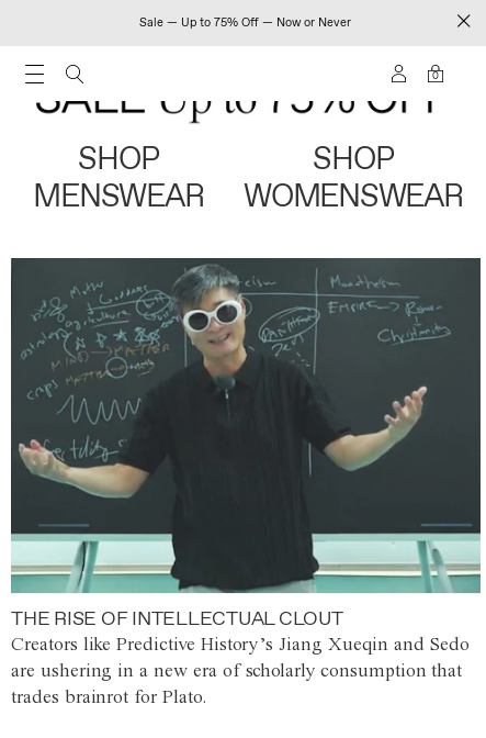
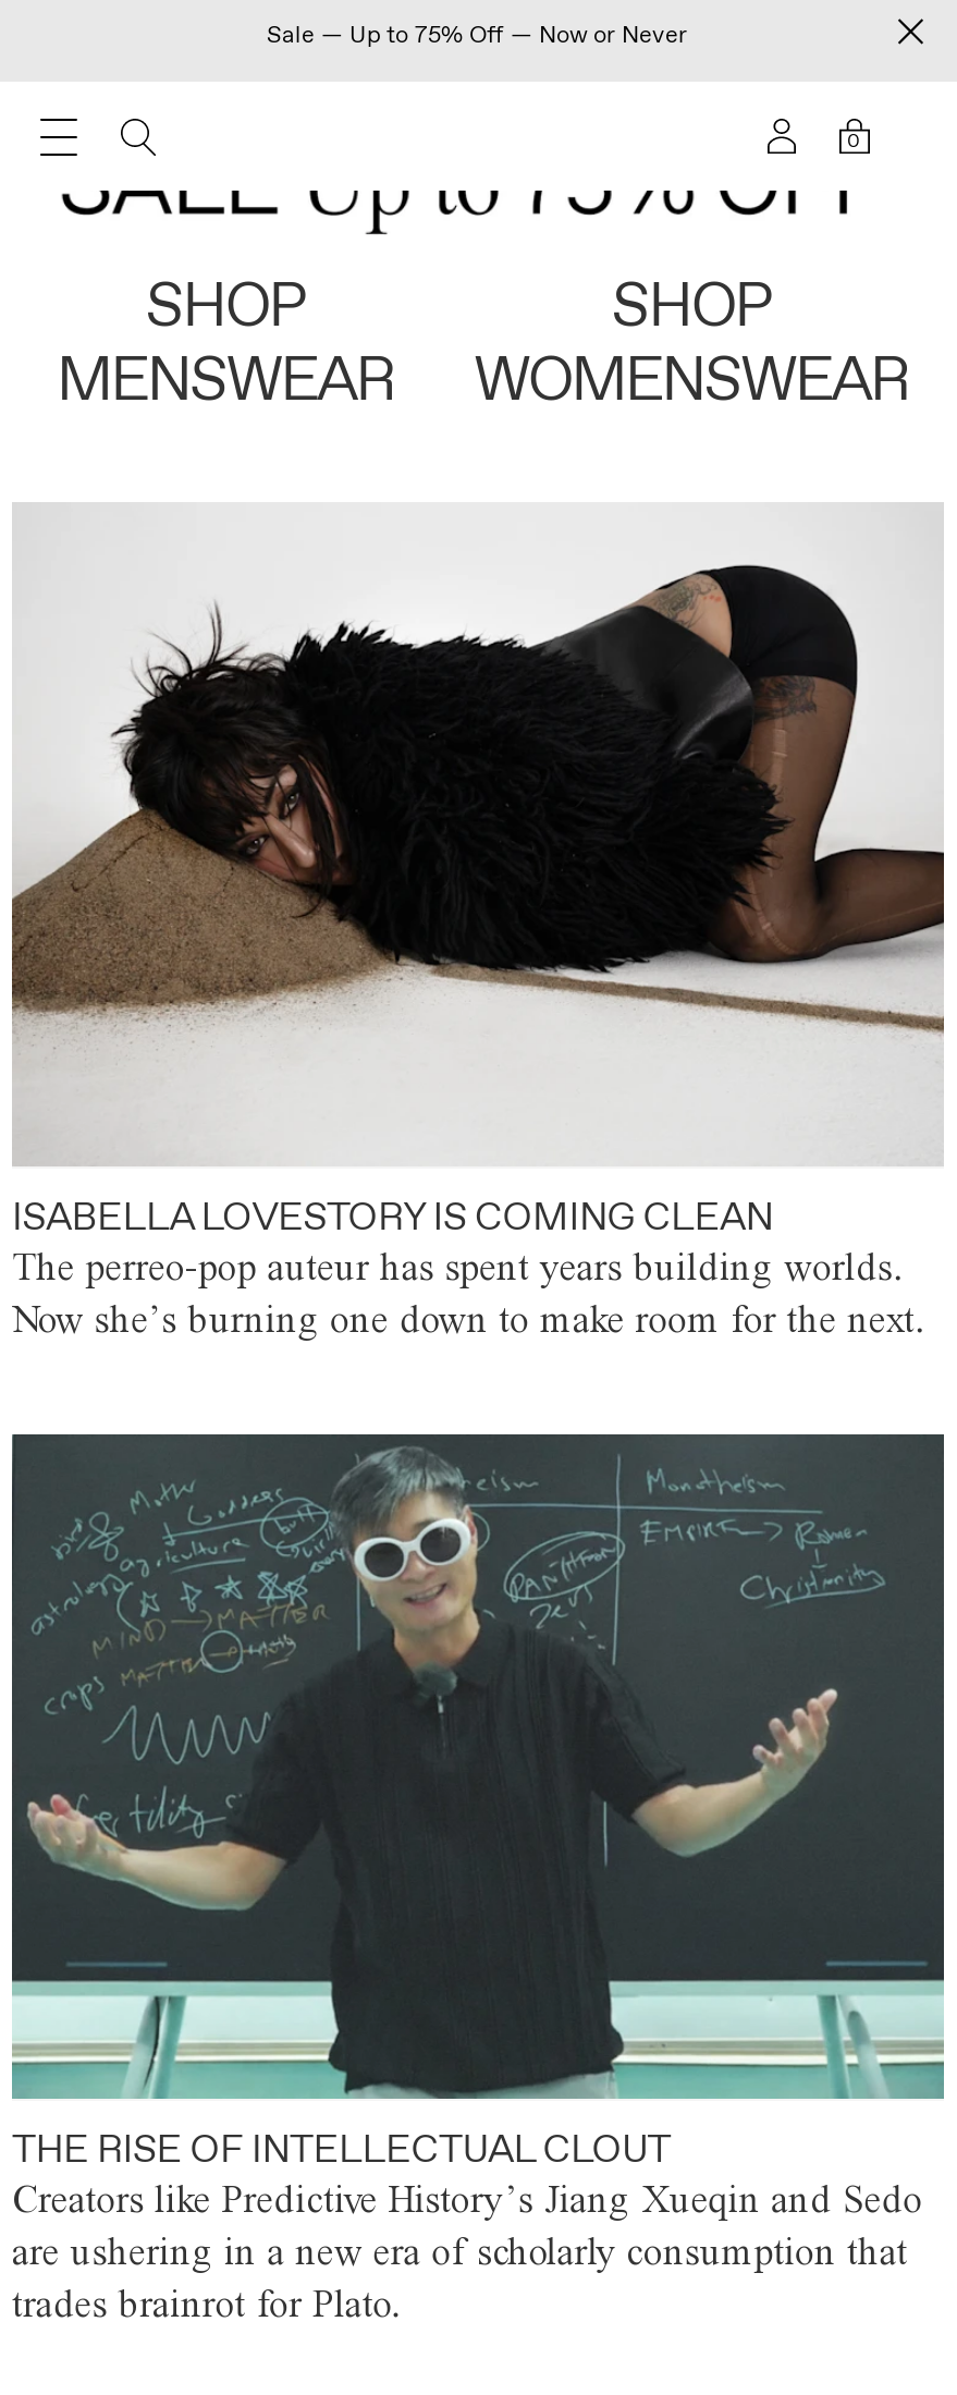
+ [image]
+ ISABELLA LOVESTORY IS COMING CLEAN
+ The perreo-pop auteur has spent years building worlds.
+ Now she’s burning one down to make room for the next.
